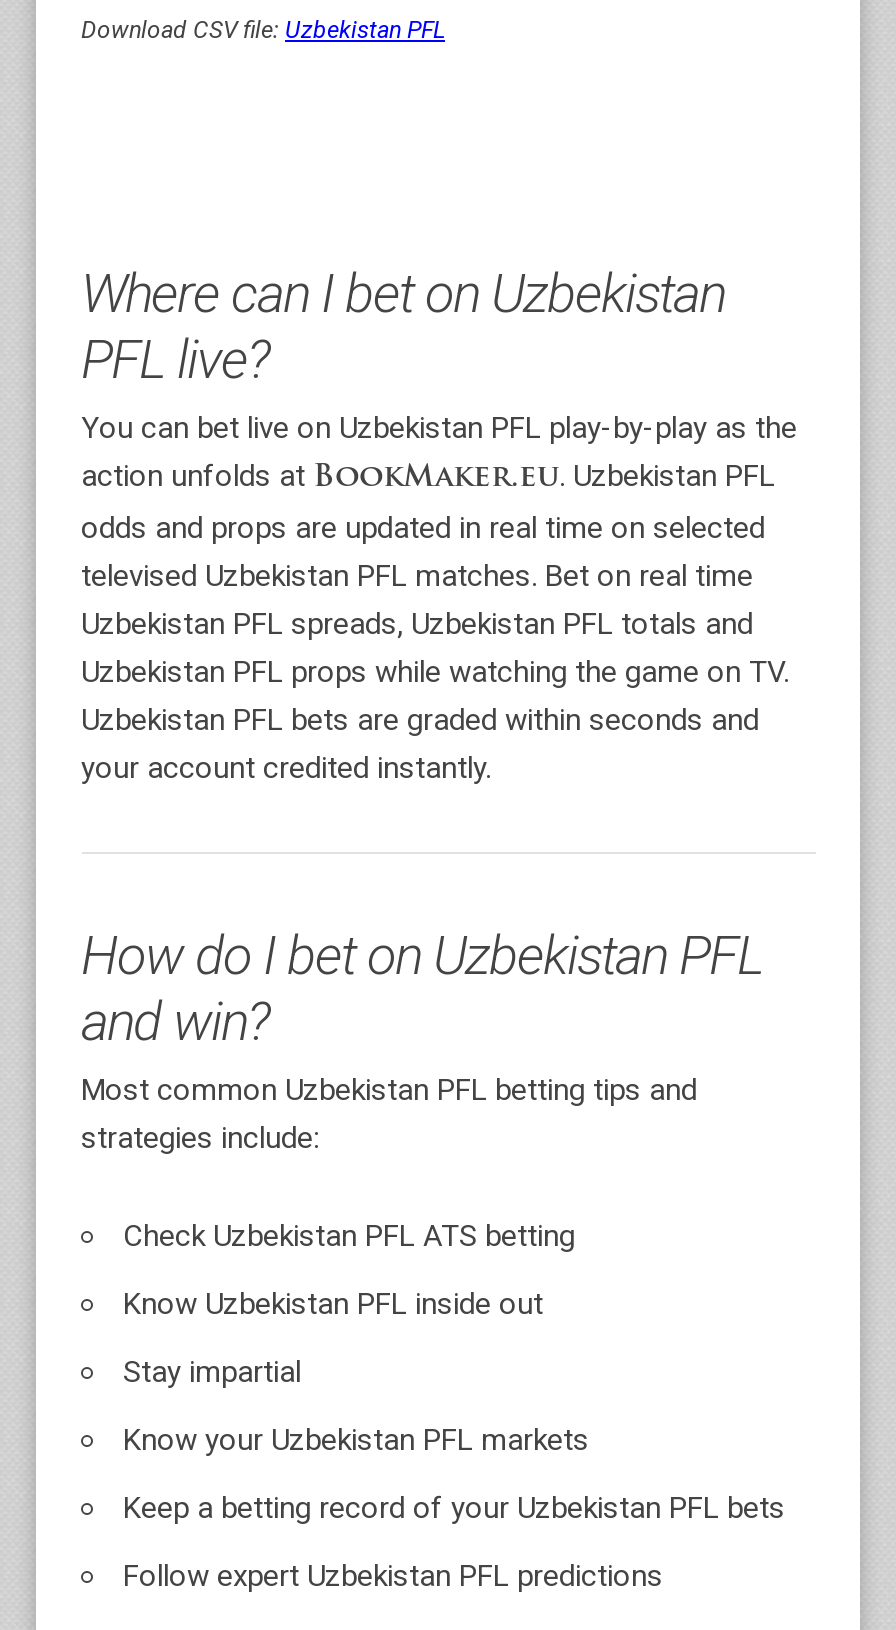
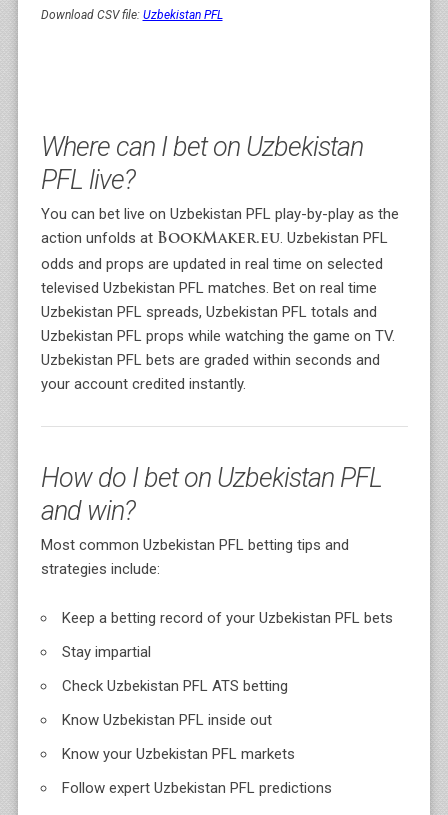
moved down: Check Uzbekistan PFL ATS betting | Know Uzbekistan PFL inside out

moved up: Stay impartial

moved down: Know your Uzbekistan PFL markets

moved up: Keep a betting record of your Uzbekistan PFL bets
